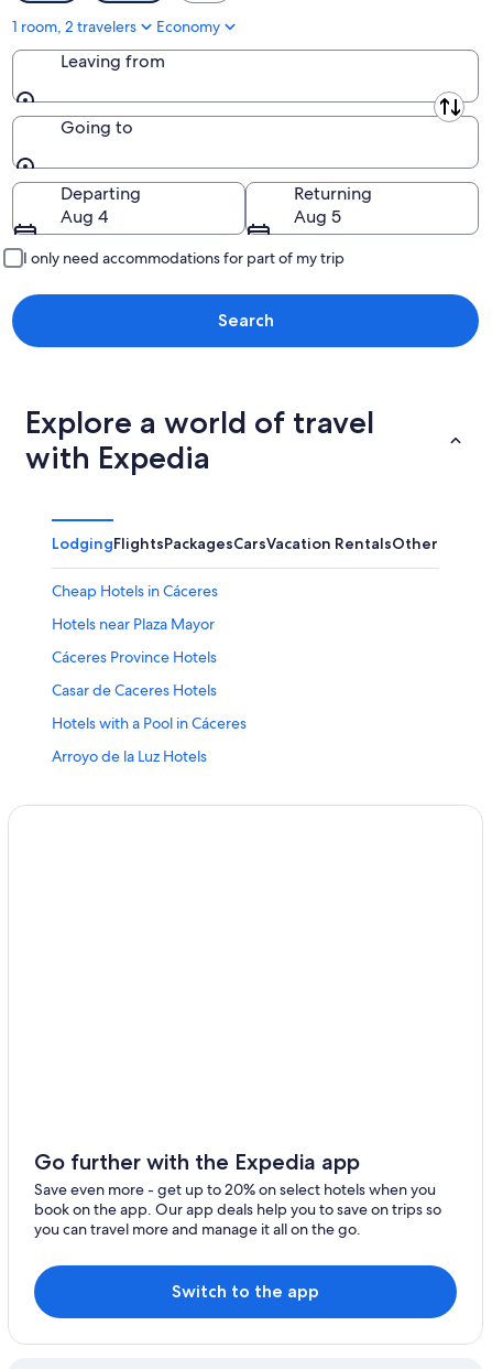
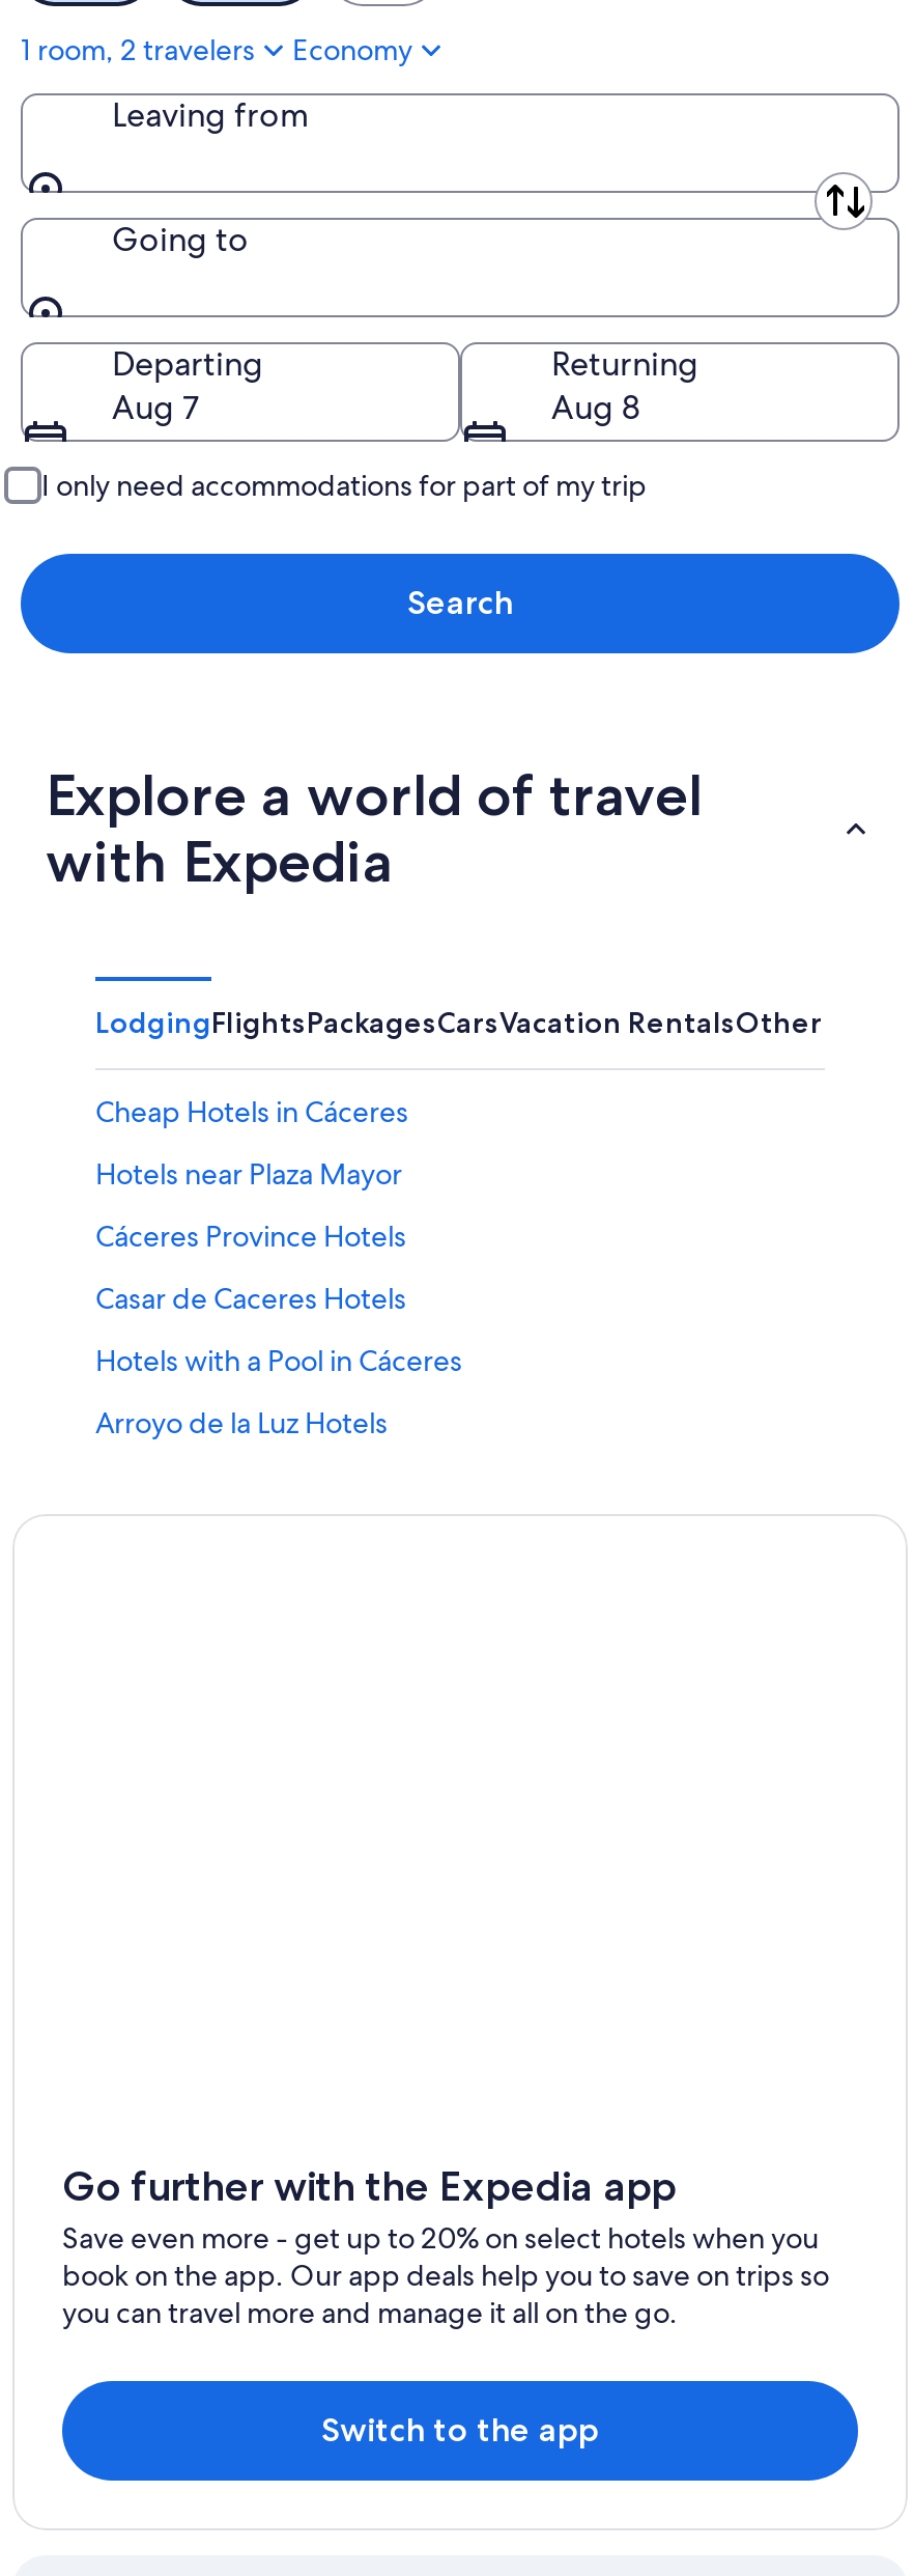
- Aug 4
+ Aug 7

- Aug 5
+ Aug 8
